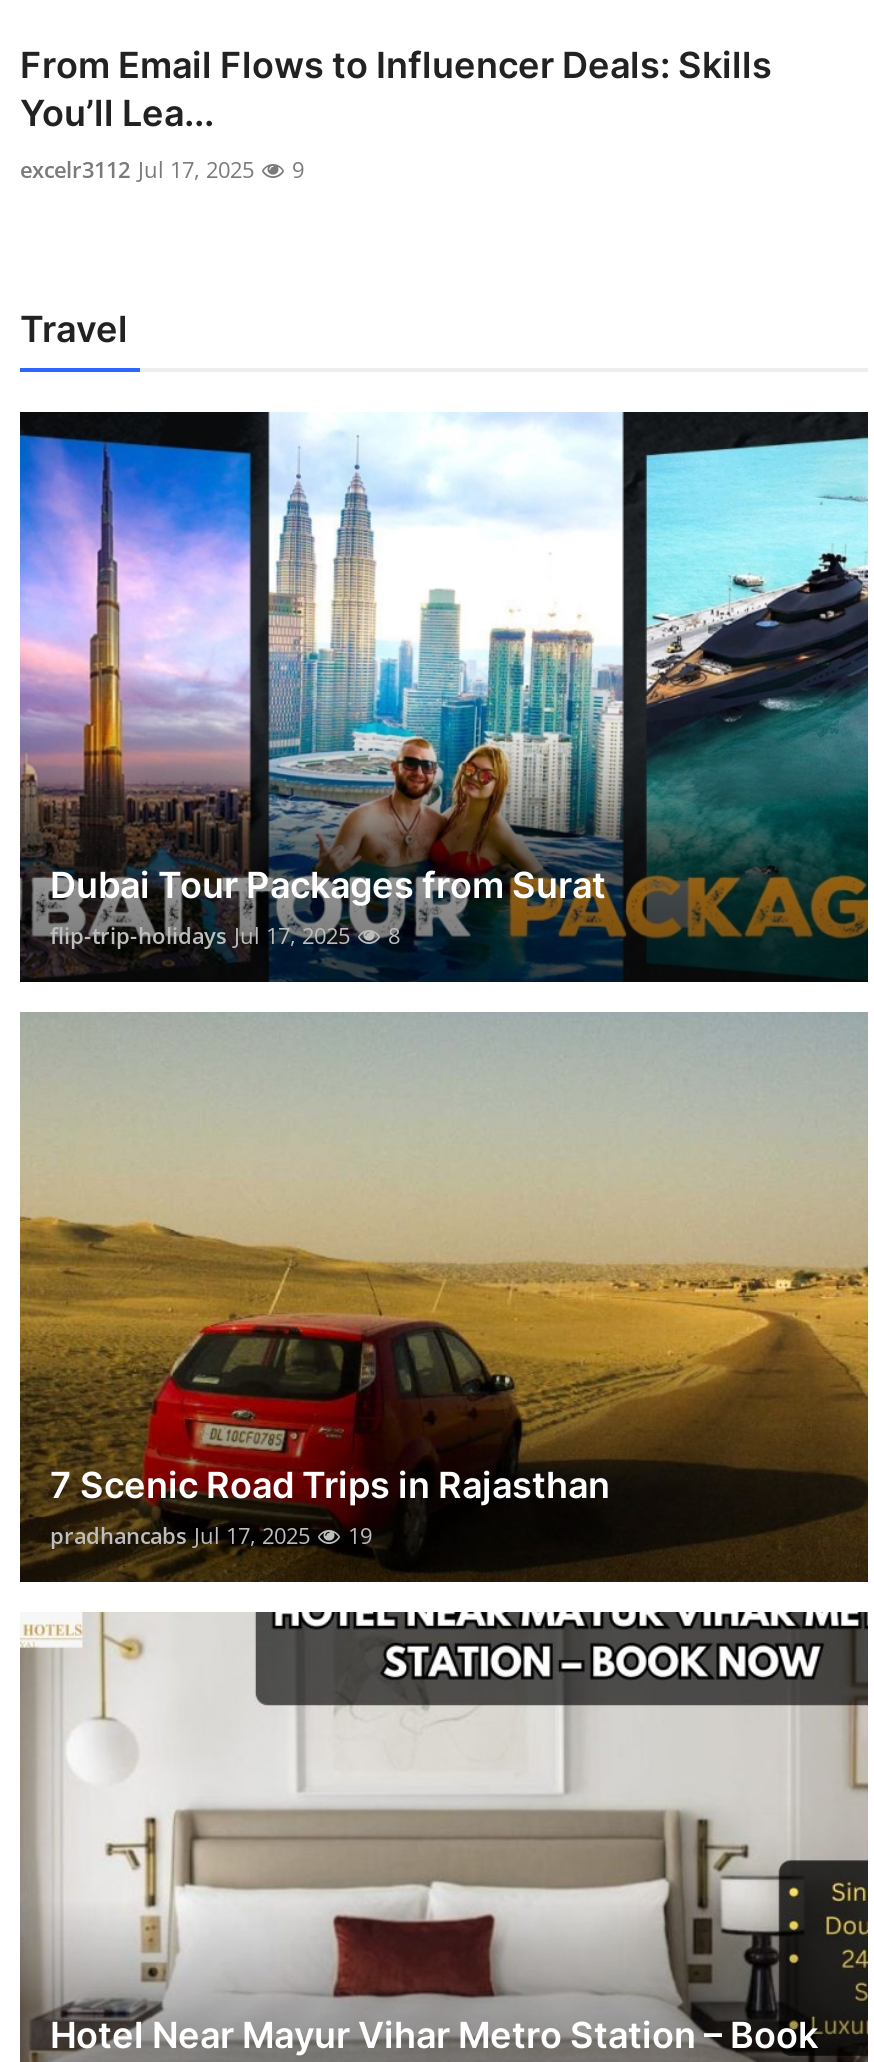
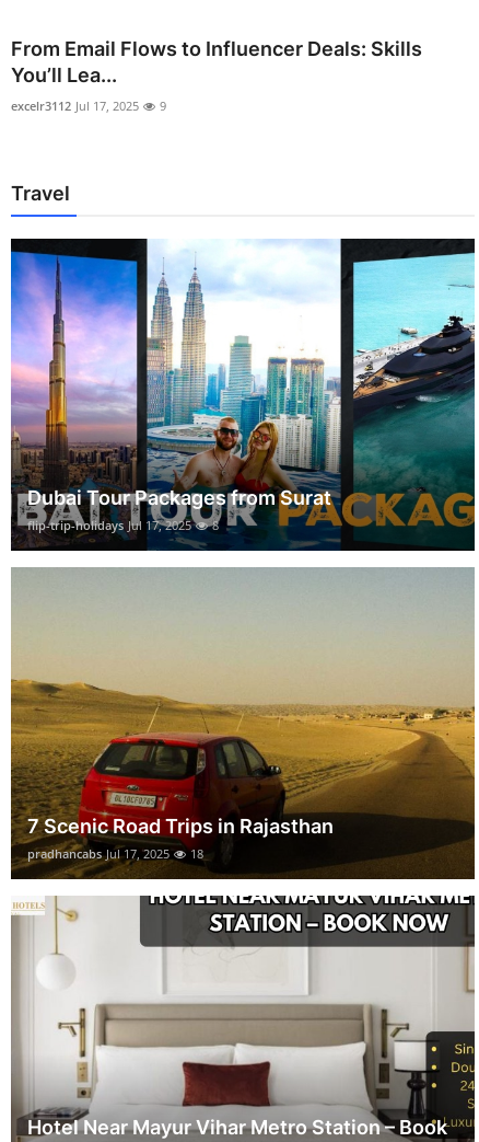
- pradhancabs Jul 17, 2025 19
+ pradhancabs Jul 17, 2025 18
